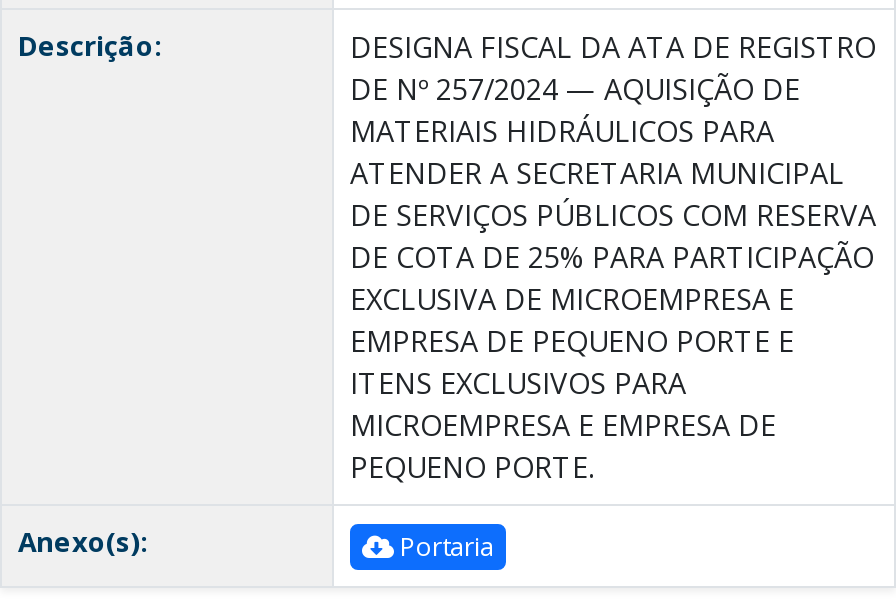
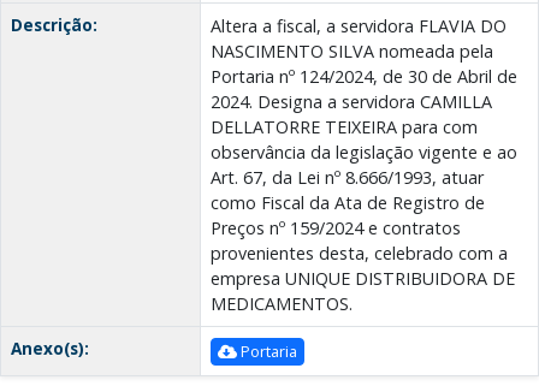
- DESIGNA FISCAL DA ATA DE REGISTRO
- DE Nº 257/2024 — AQUISIÇÃO DE
- MATERIAIS HIDRÁULICOS PARA
- ATENDER A SECRETARIA MUNICIPAL
- DE SERVIÇOS PÚBLICOS COM RESERVA
- DE COTA DE 25% PARA PARTICIPAÇÃO
- EXCLUSIVA DE MICROEMPRESA E
- EMPRESA DE PEQUENO PORTE E
- ITENS EXCLUSIVOS PARA
- MICROEMPRESA E EMPRESA DE
- PEQUENO PORTE.
+ Altera a fiscal, a servidora FLAVIA DO
+ NASCIMENTO SILVA nomeada pela
+ Portaria nº 124/2024, de 30 de Abril de
+ 2024. Designa a servidora CAMILLA
+ DELLATORRE TEIXEIRA para com
+ observância da legislação vigente e ao
+ Art. 67, da Lei nº 8.666/1993, atuar
+ como Fiscal da Ata de Registro de
+ Preços nº 159/2024 e contratos
+ provenientes desta, celebrado com a
+ empresa UNIQUE DISTRIBUIDORA DE
+ MEDICAMENTOS.
